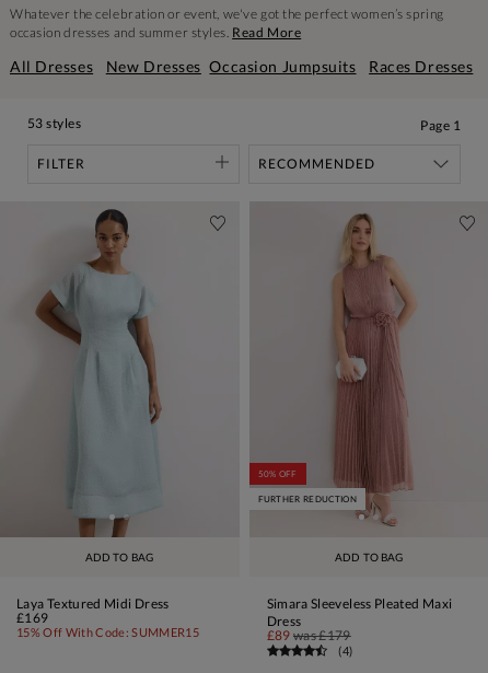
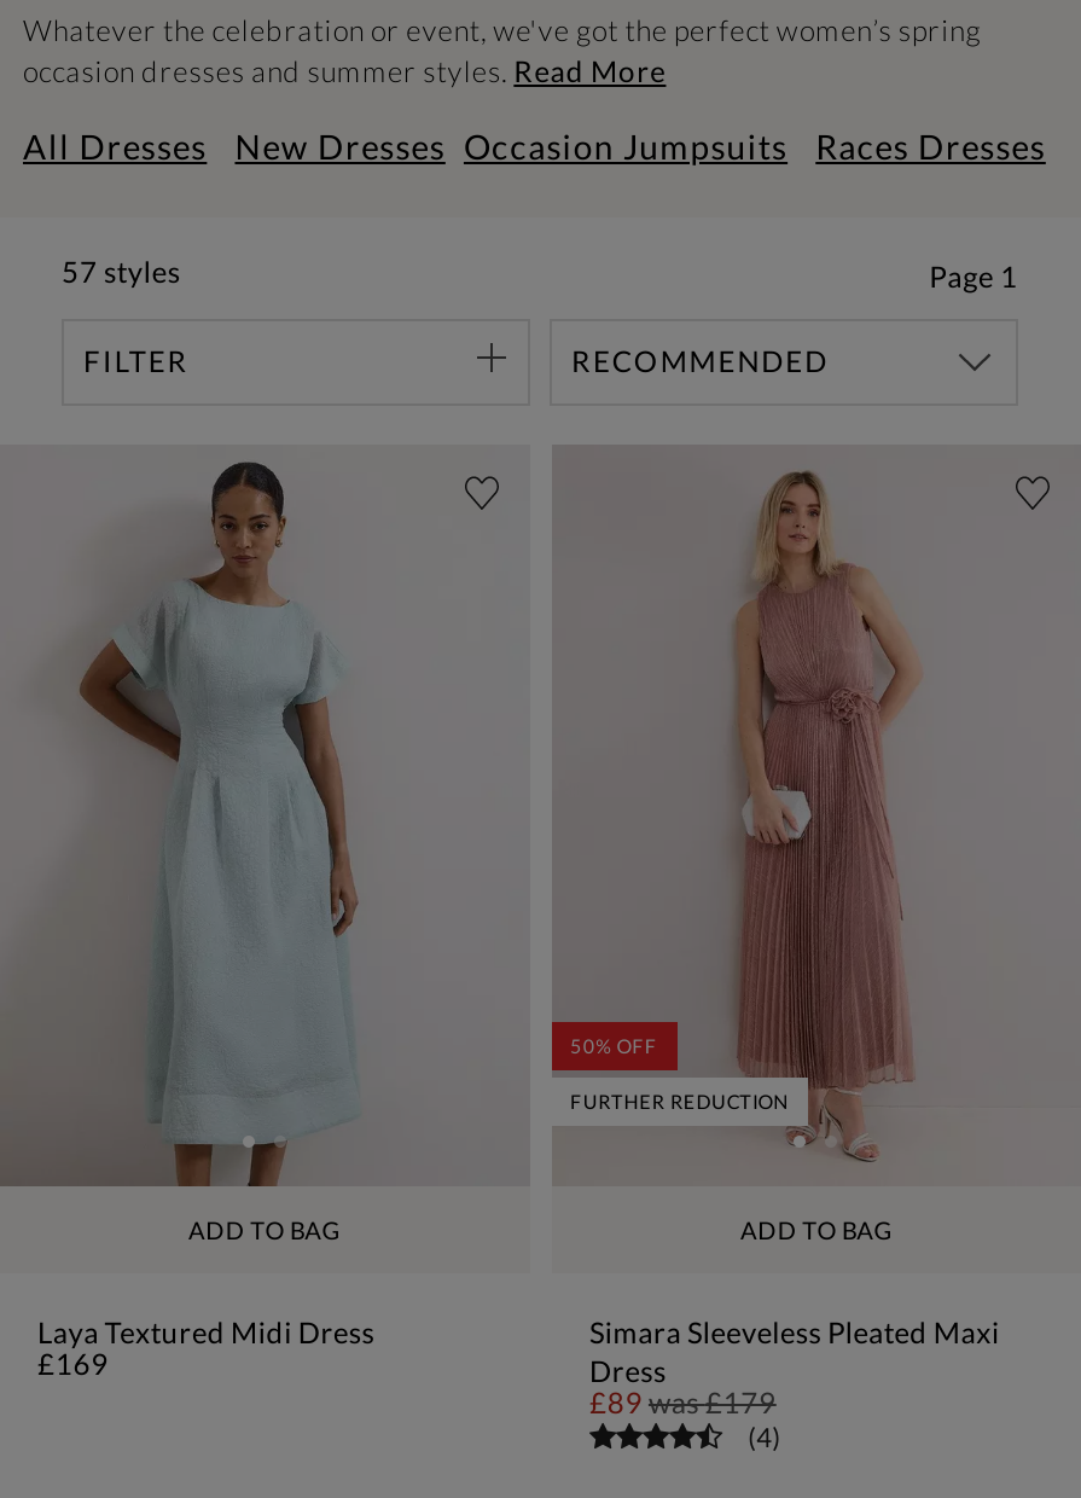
- 53 styles
+ 57 styles

- 15% Off With Code: SUMMER15
